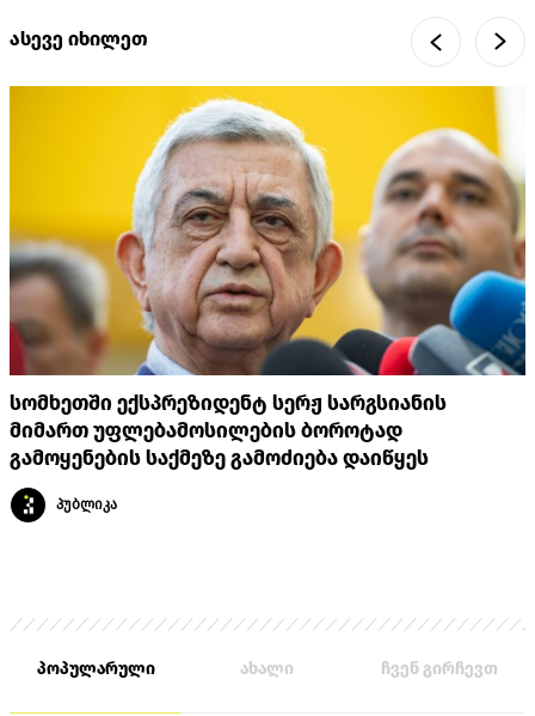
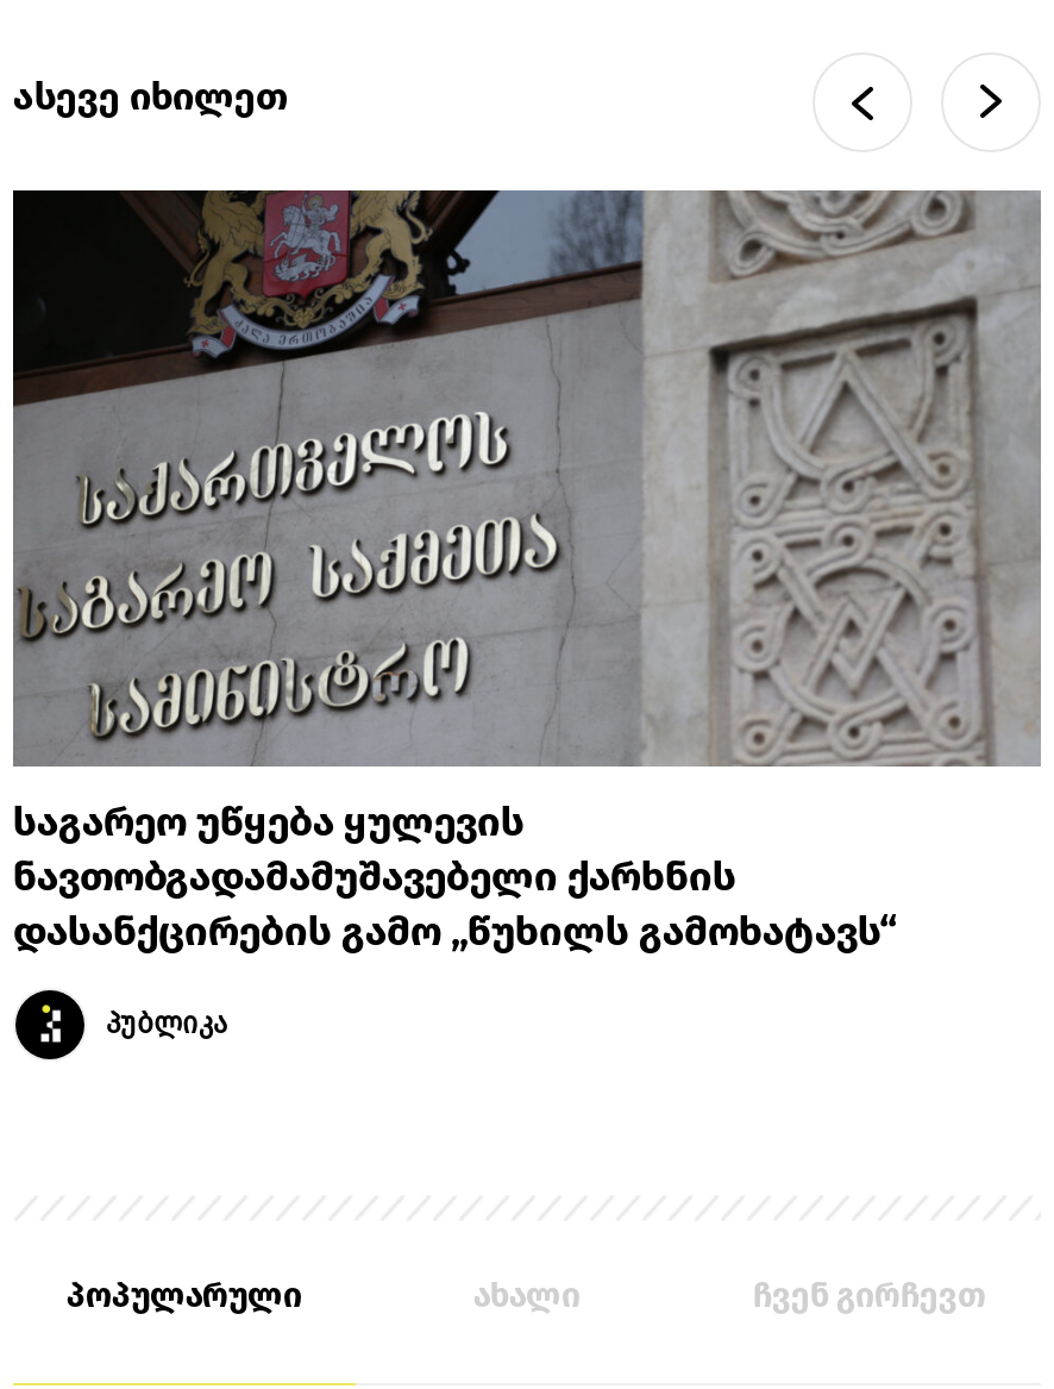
- [image]
- სომხეთში ექსპრეზიდენტ სერჟ სარგსიანის
- მიმართ უფლებამოსილების ბოროტად
- გამოყენების საქმეზე გამოძიება დაიწყეს
+ [image]
+ საგარეო უწყება ყულევის
+ ნავთობგადამამუშავებელი ქარხნის
+ დასანქცირების გამო „წუხილს გამოხატავს“
